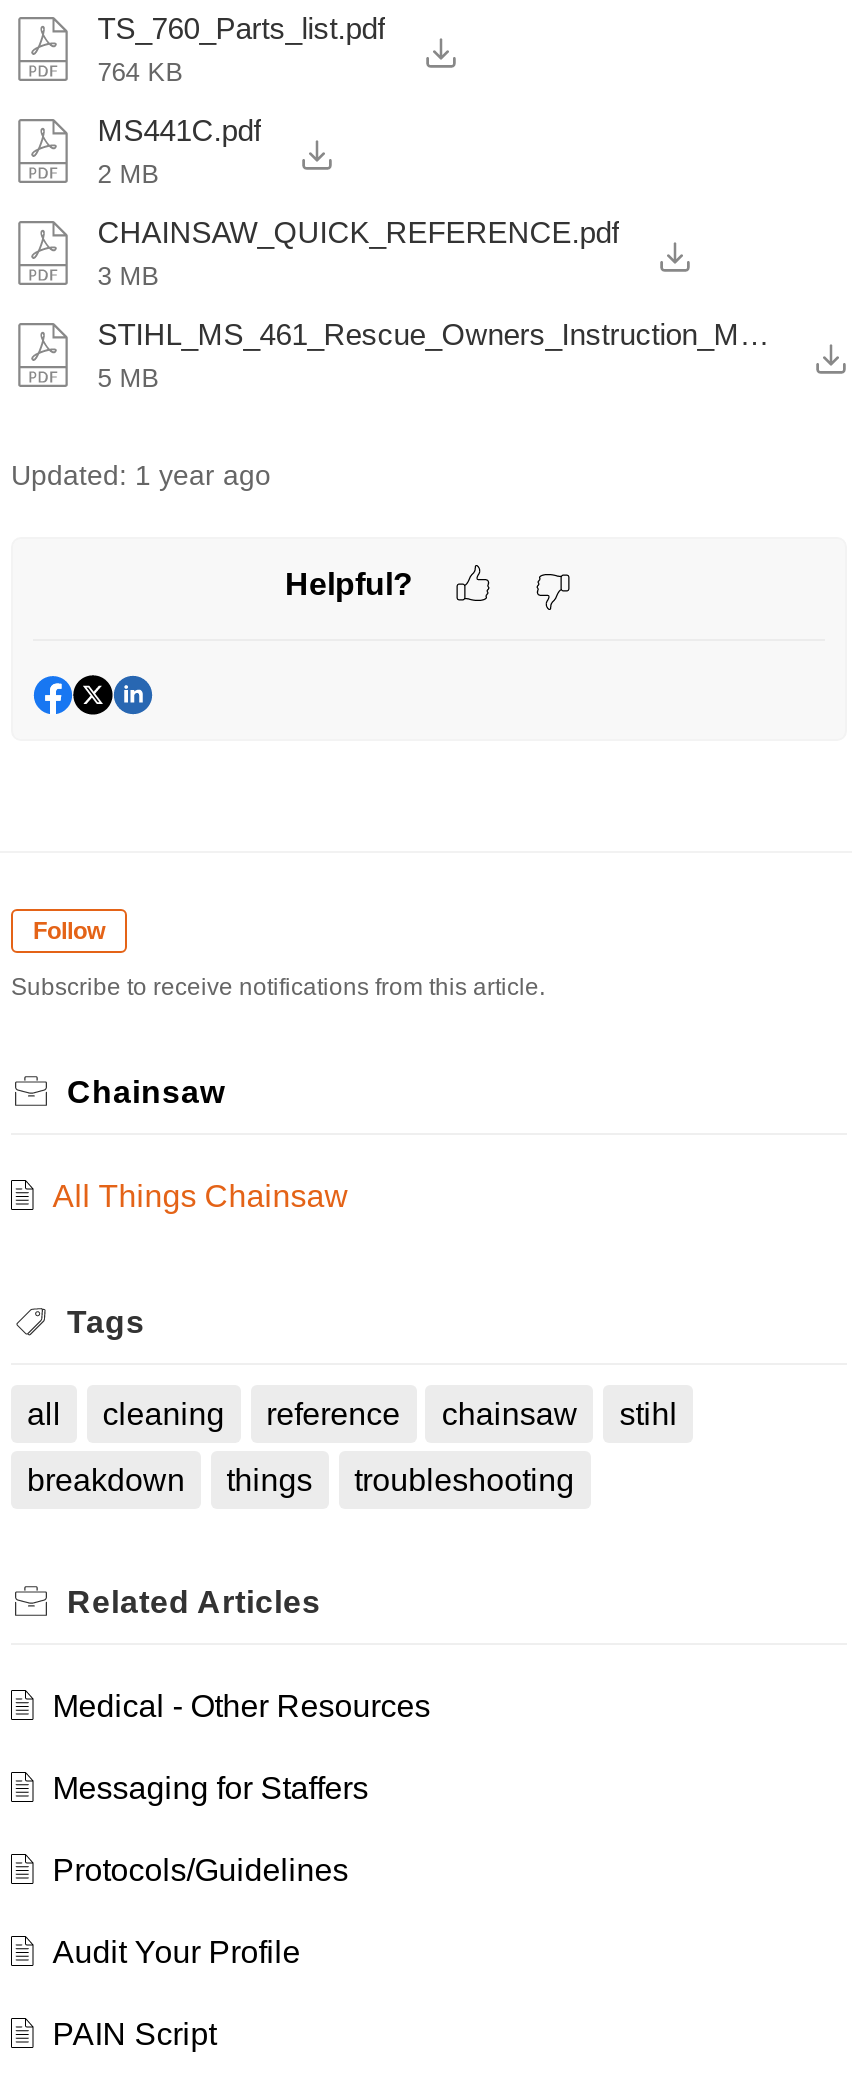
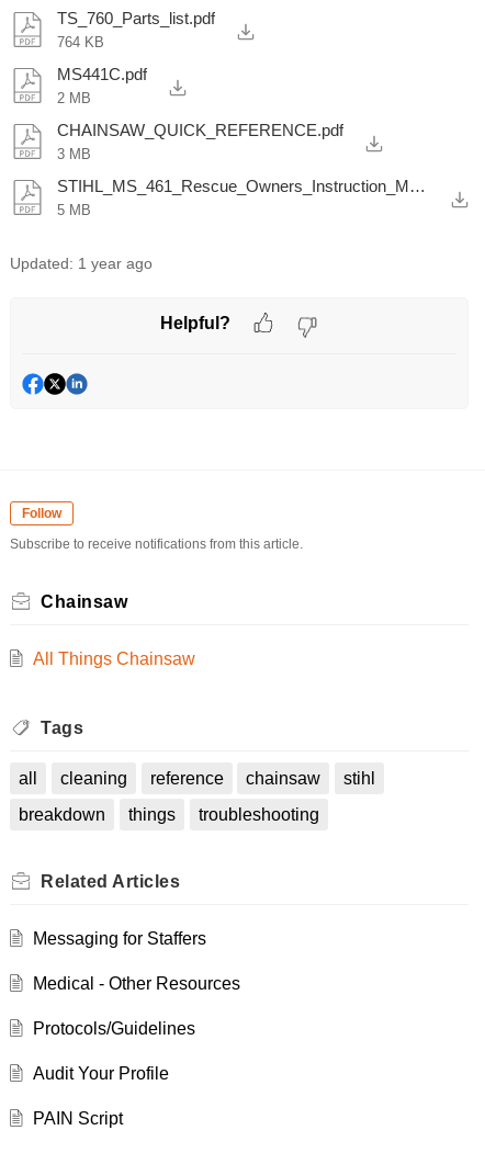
moved down: Medical - Other Resources

moved up: Messaging for Staffers
